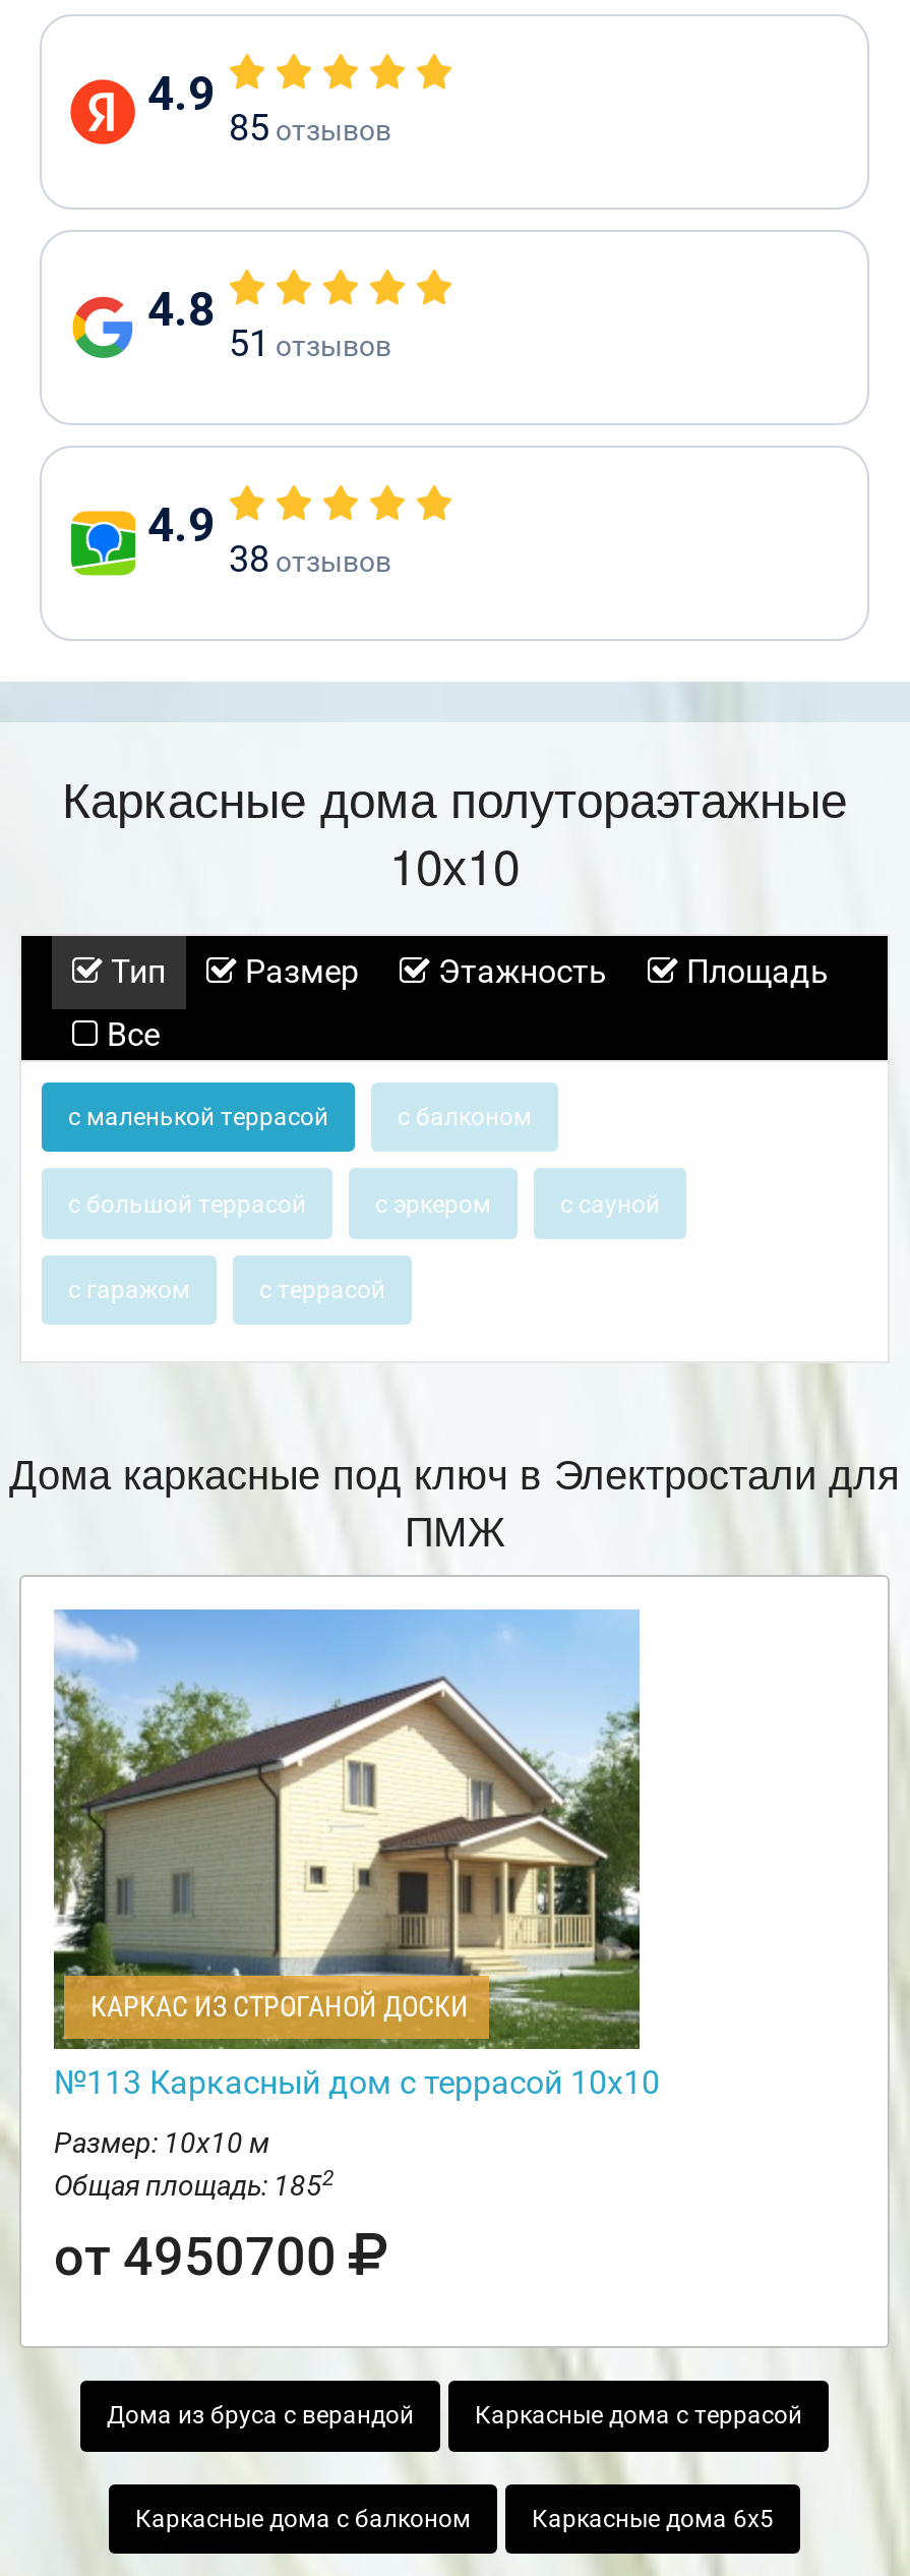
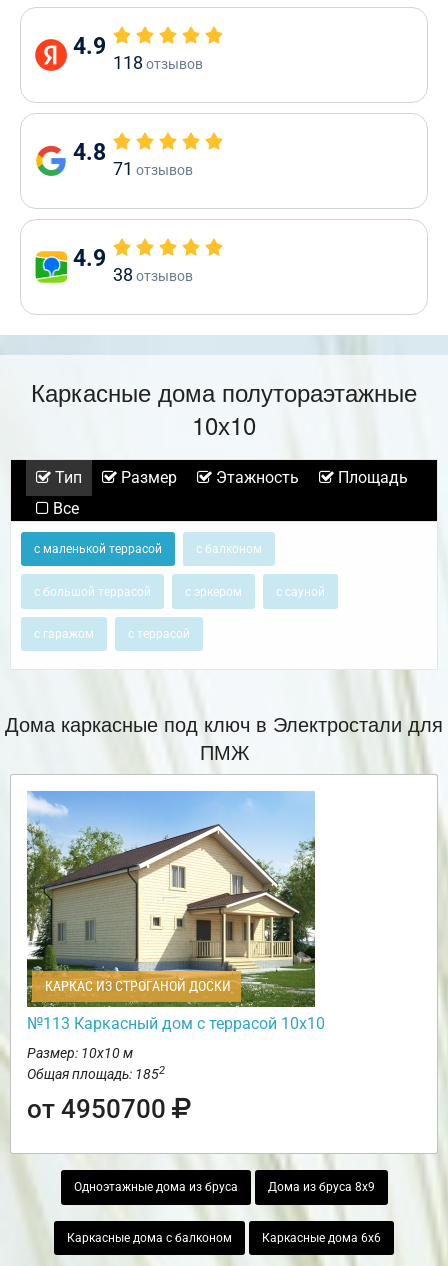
- 85 отзывов
+ 118 отзывов

- 51 отзывов
+ 71 отзывов

- Дома из бруса с верандой
- Каркасные дома с террасой
+ Одноэтажные дома из бруса
+ Дома из бруса 8х9

- Каркасные дома 6х5
+ Каркасные дома 6х6
